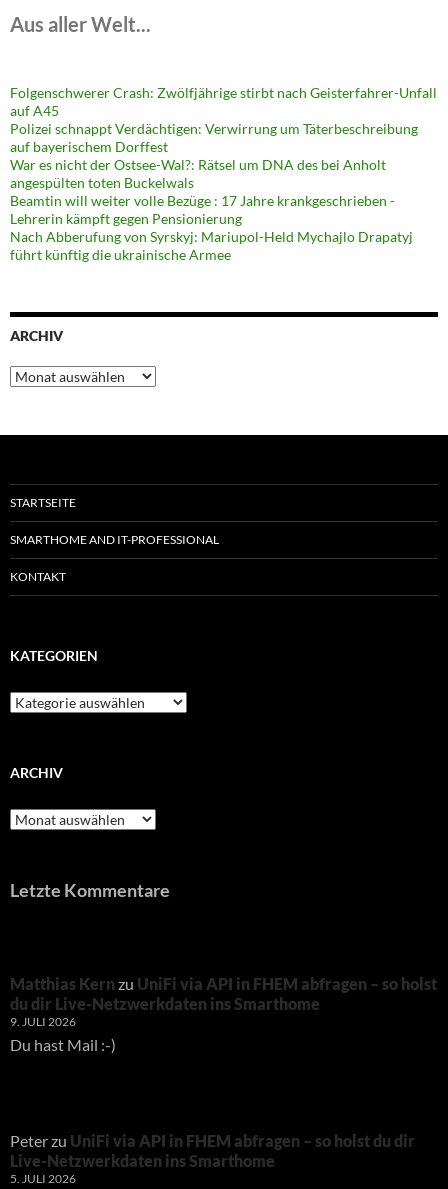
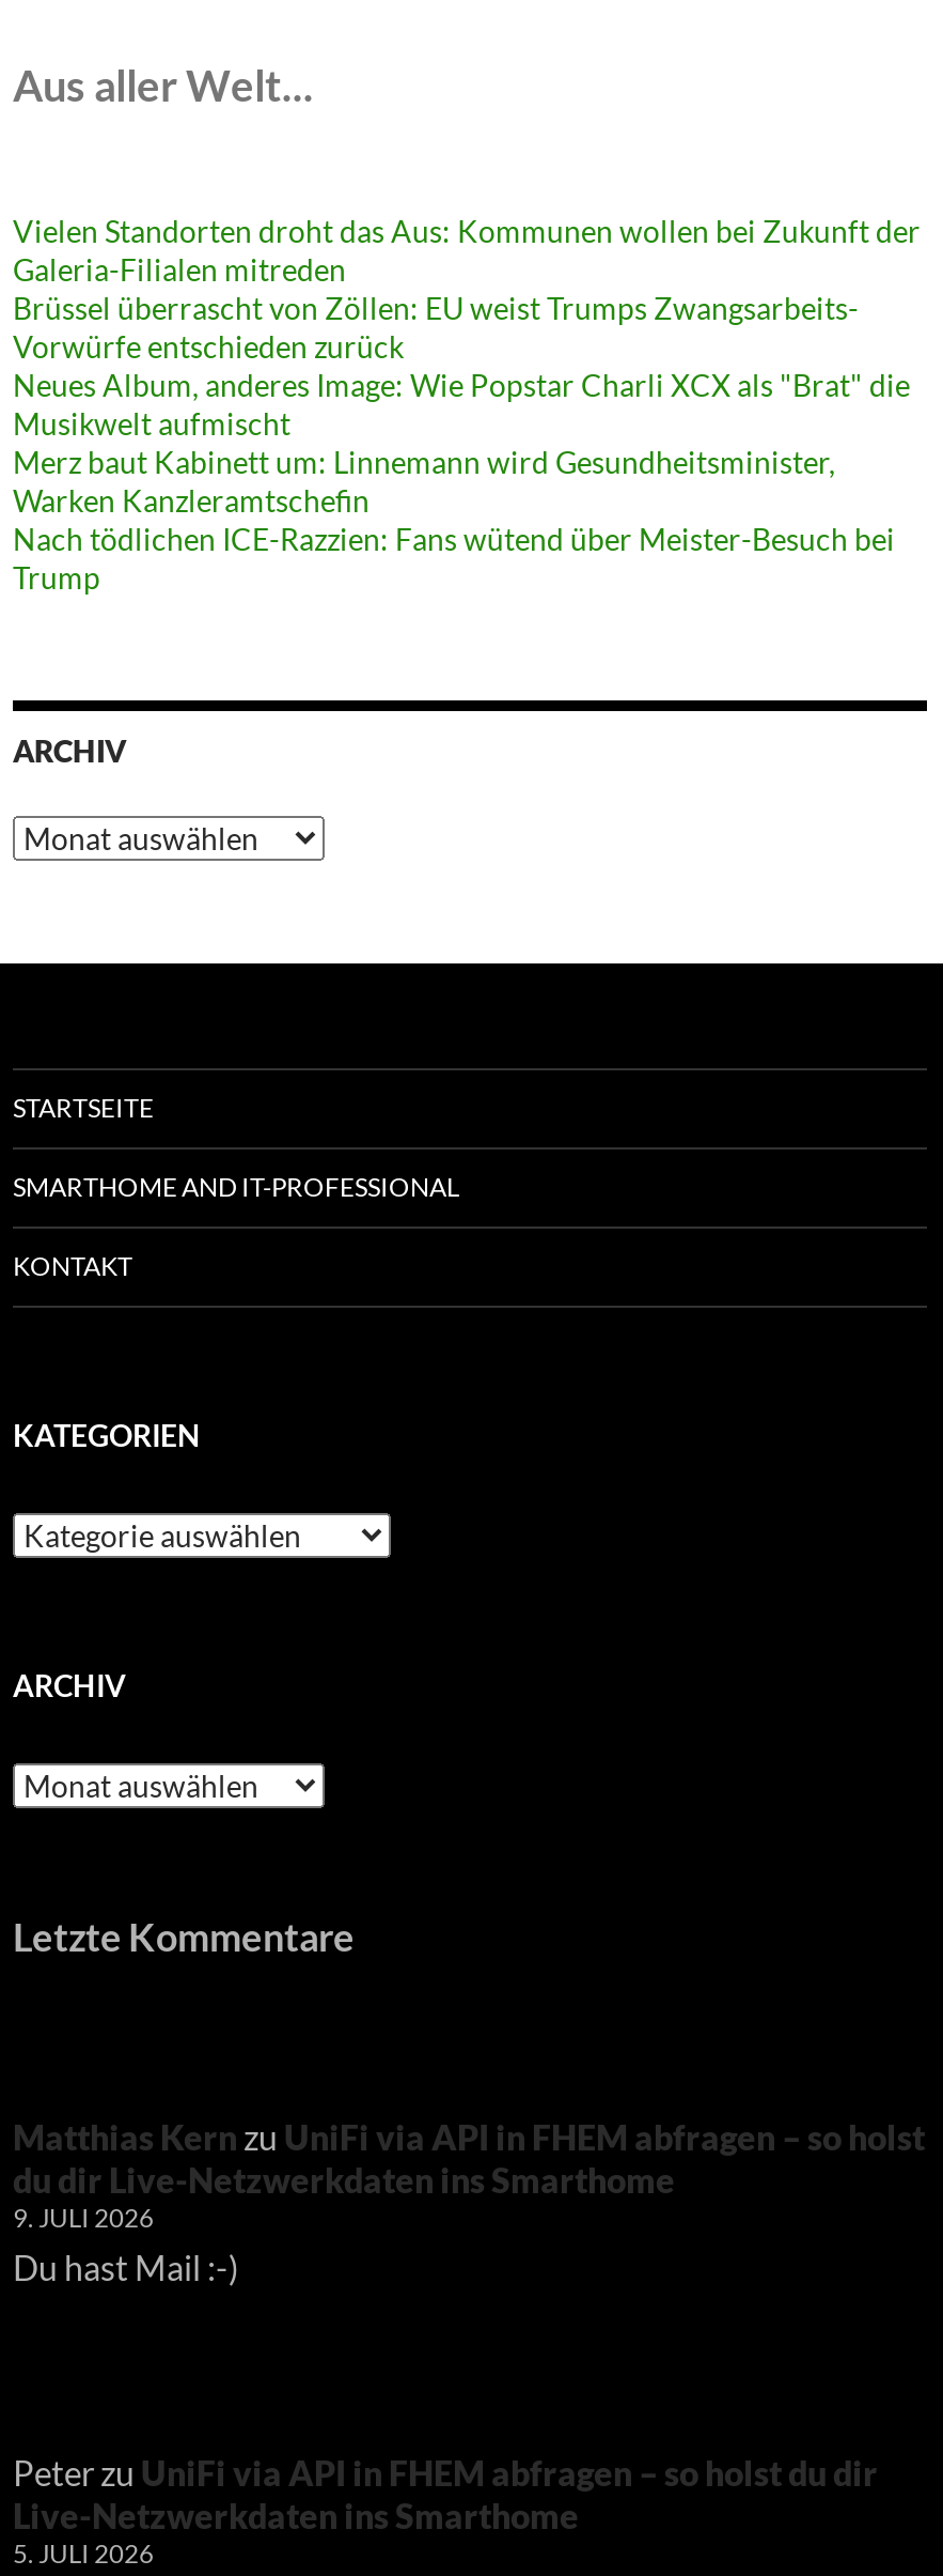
- Folgenschwerer Crash: Zwölfjährige stirbt nach Geisterfahrer-Unfall
- auf A45
- Polizei schnappt Verdächtigen: Verwirrung um Täterbeschreibung
- auf bayerischem Dorffest
- War es nicht der Ostsee-Wal?: Rätsel um DNA des bei Anholt
- angespülten toten Buckelwals
- Beamtin will weiter volle Bezüge : 17 Jahre krankgeschrieben -
- Lehrerin kämpft gegen Pensionierung
- Nach Abberufung von Syrskyj: Mariupol-Held Mychajlo Drapatyj
- führt künftig die ukrainische Armee
+ Vielen Standorten droht das Aus: Kommunen wollen bei Zukunft der
+ Galeria-Filialen mitreden
+ Brüssel überrascht von Zöllen: EU weist Trumps Zwangsarbeits-
+ Vorwürfe entschieden zurück
+ Neues Album, anderes Image: Wie Popstar Charli XCX als "Brat" die
+ Musikwelt aufmischt
+ Merz baut Kabinett um: Linnemann wird Gesundheitsminister,
+ Warken Kanzleramtschefin
+ Nach tödlichen ICE-Razzien: Fans wütend über Meister-Besuch bei
+ Trump
